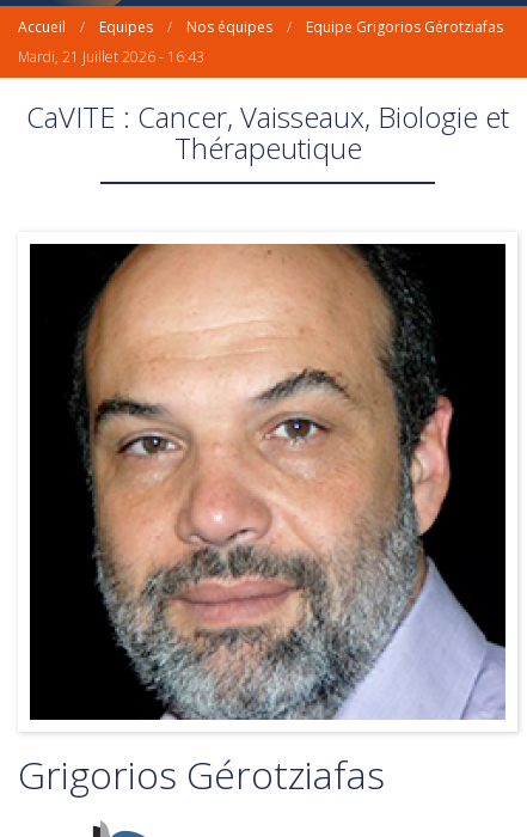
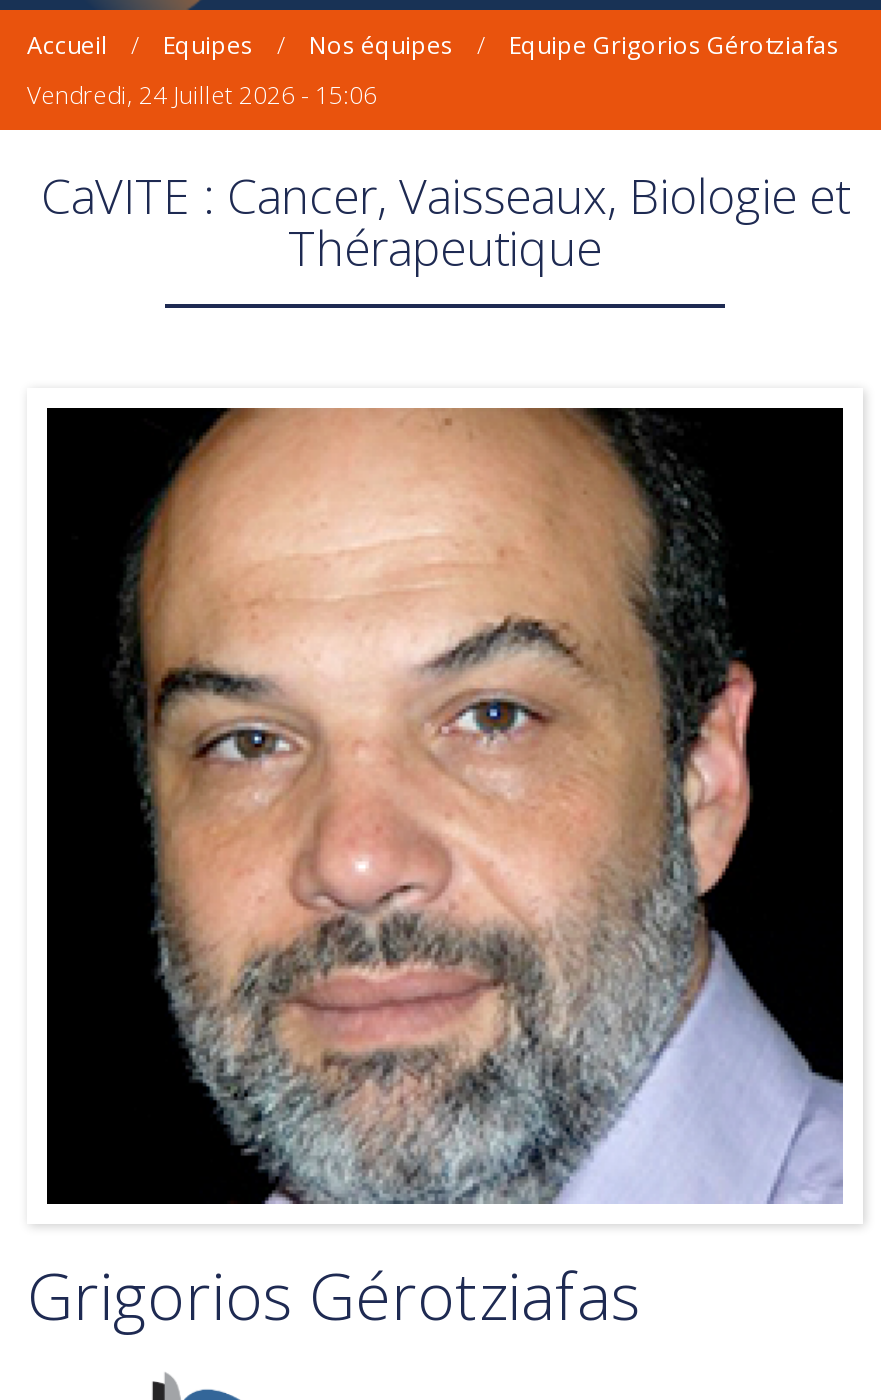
- Mardi, 21 Juillet 2026 - 16:43
+ Vendredi, 24 Juillet 2026 - 15:06
